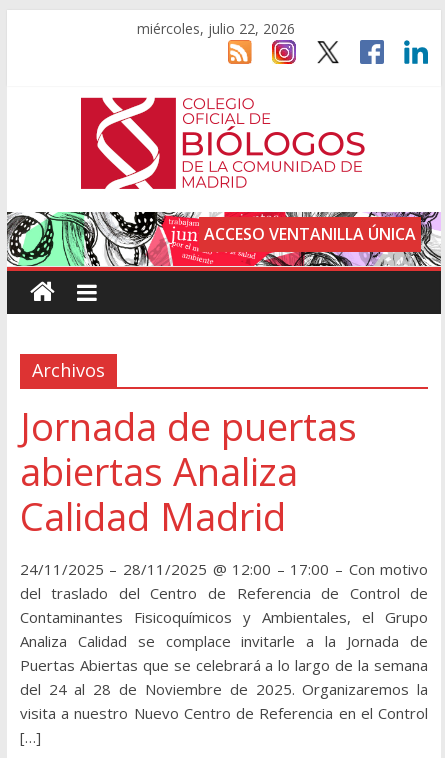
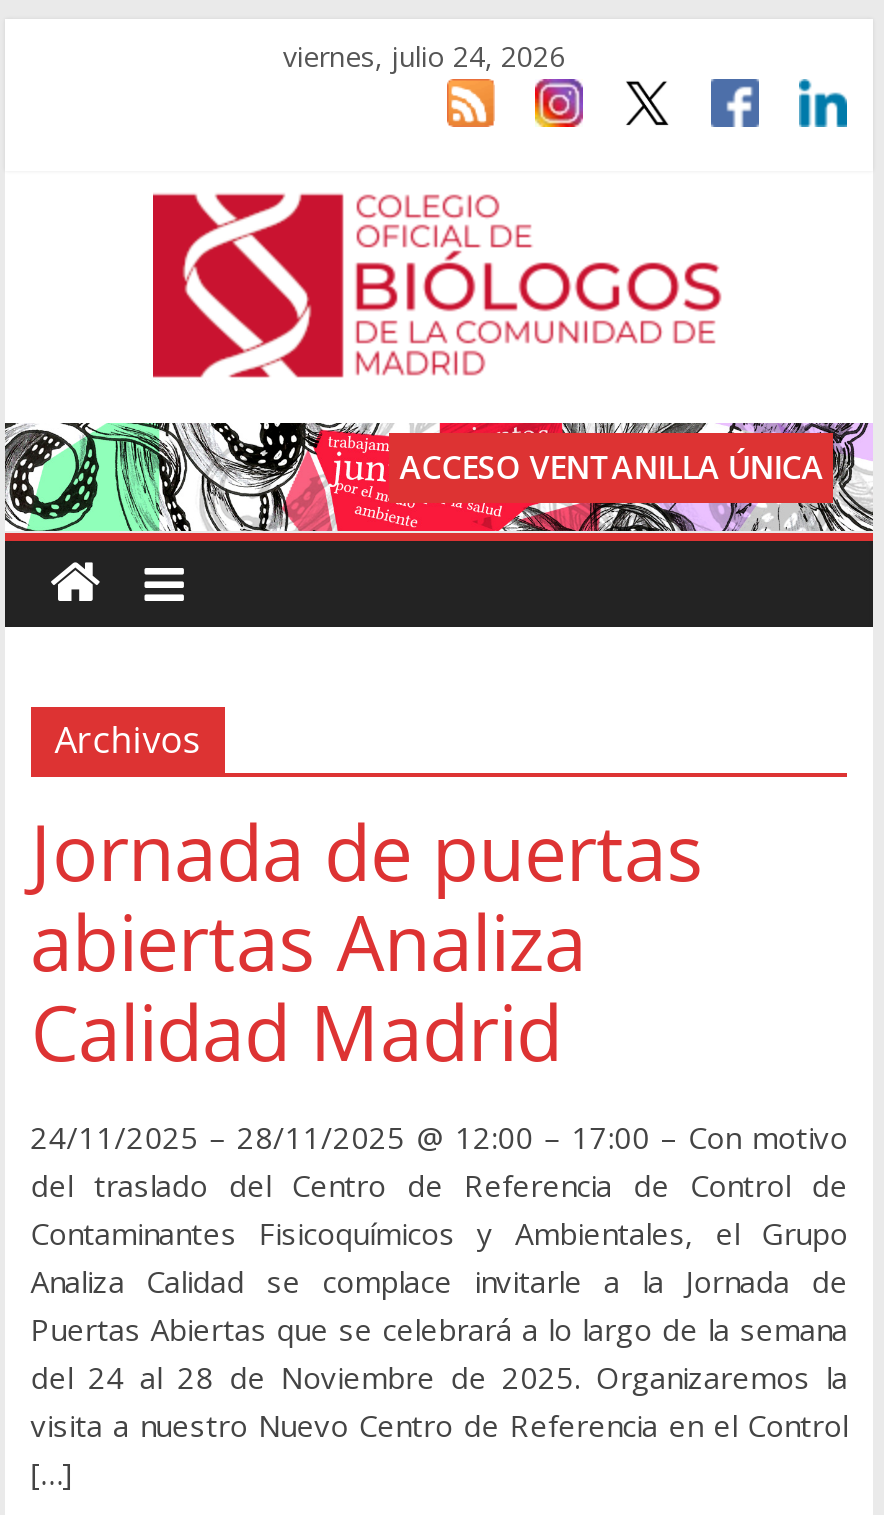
- miércoles, julio 22, 2026
+ viernes, julio 24, 2026
